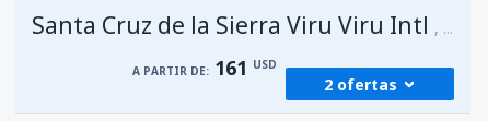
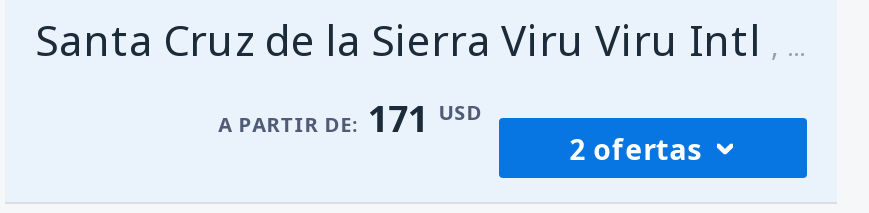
- A PARTIR DE: 161 USD
+ A PARTIR DE: 171 USD
